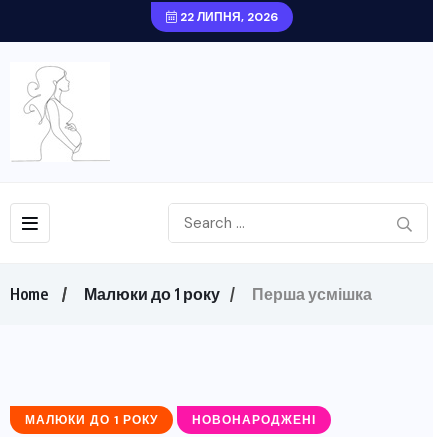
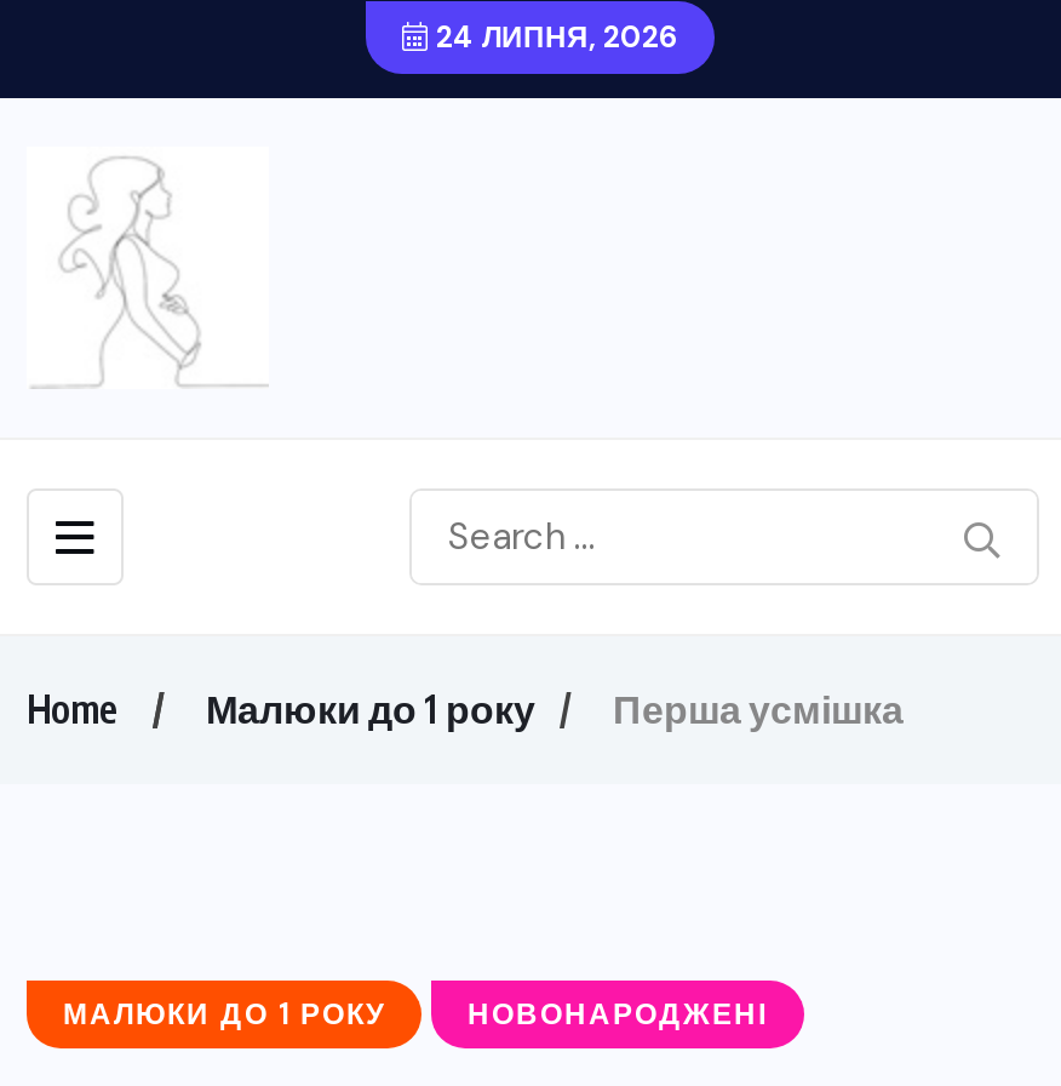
- 22 ЛИПНЯ, 2026
+ 24 ЛИПНЯ, 2026
